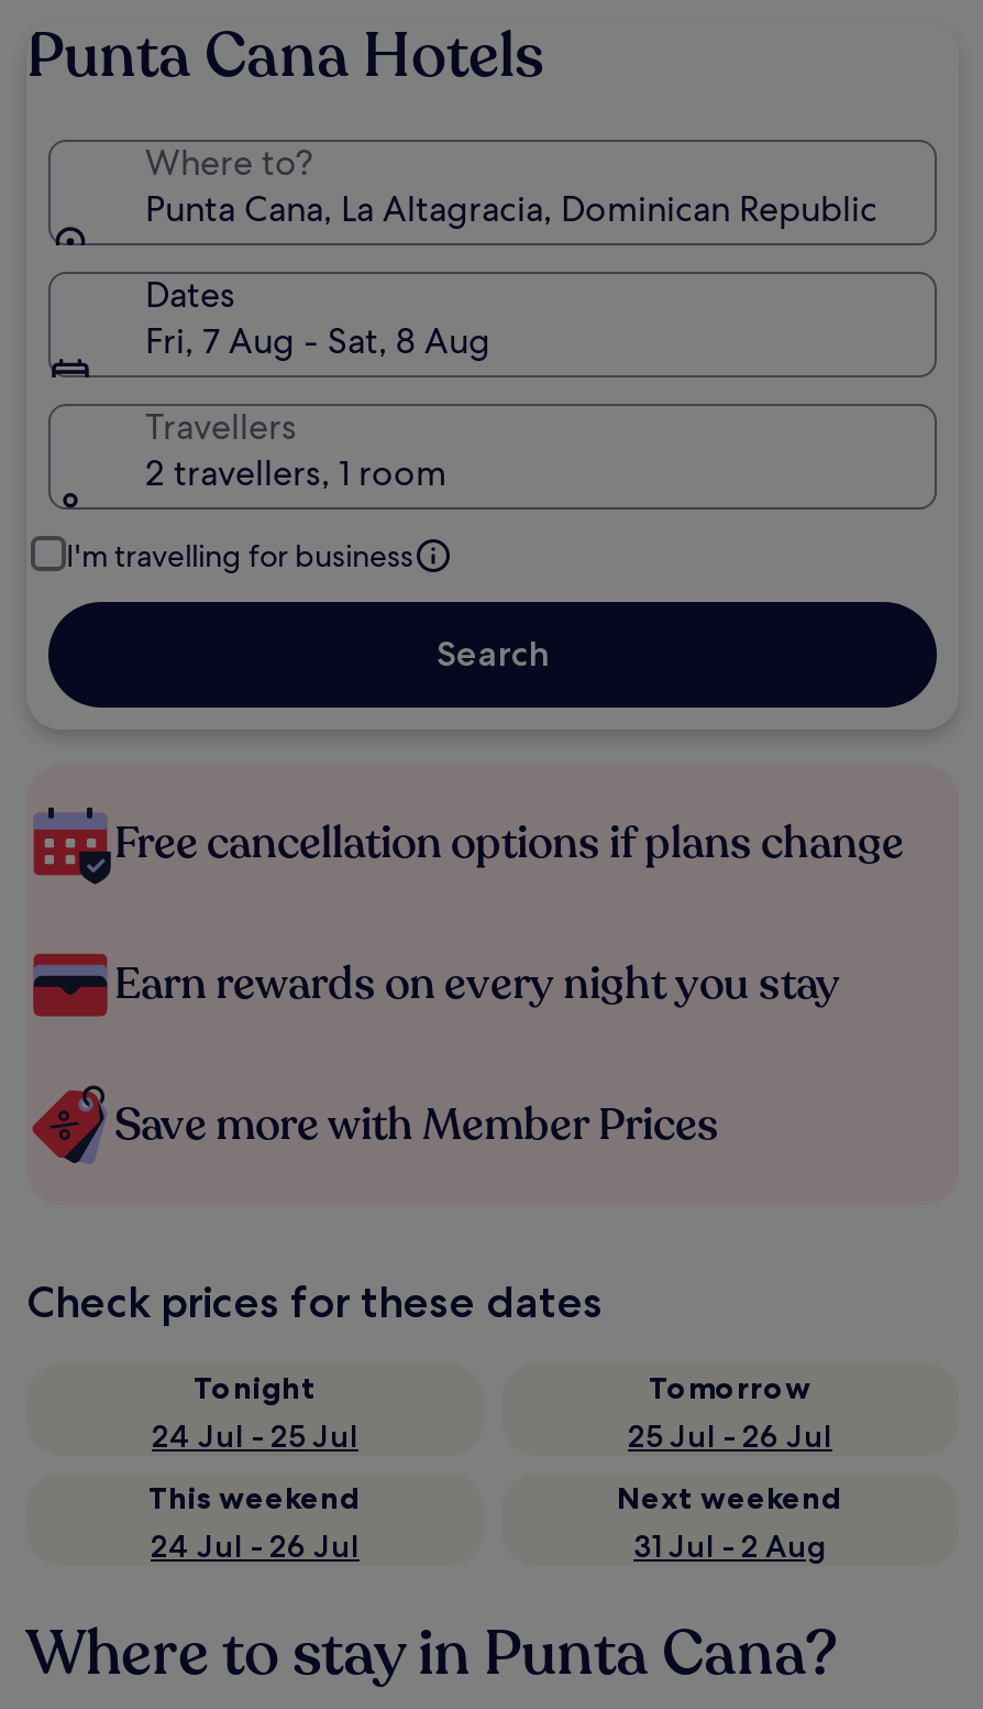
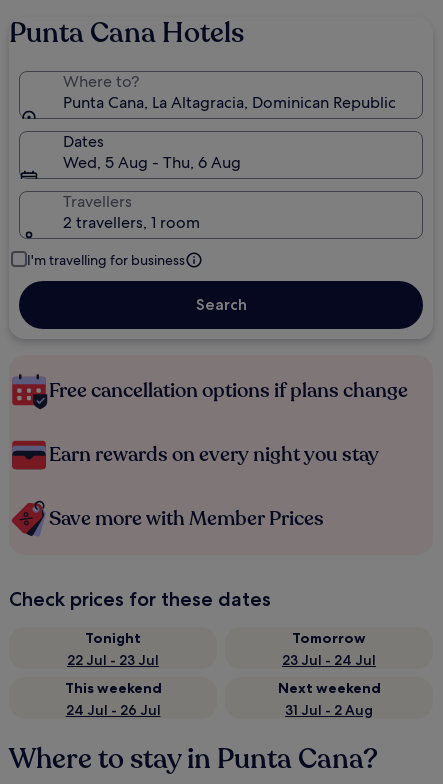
- Fri, 7 Aug - Sat, 8 Aug
+ Wed, 5 Aug - Thu, 6 Aug

- 24 Jul - 25 Jul
+ 22 Jul - 23 Jul

- 25 Jul - 26 Jul
+ 23 Jul - 24 Jul
